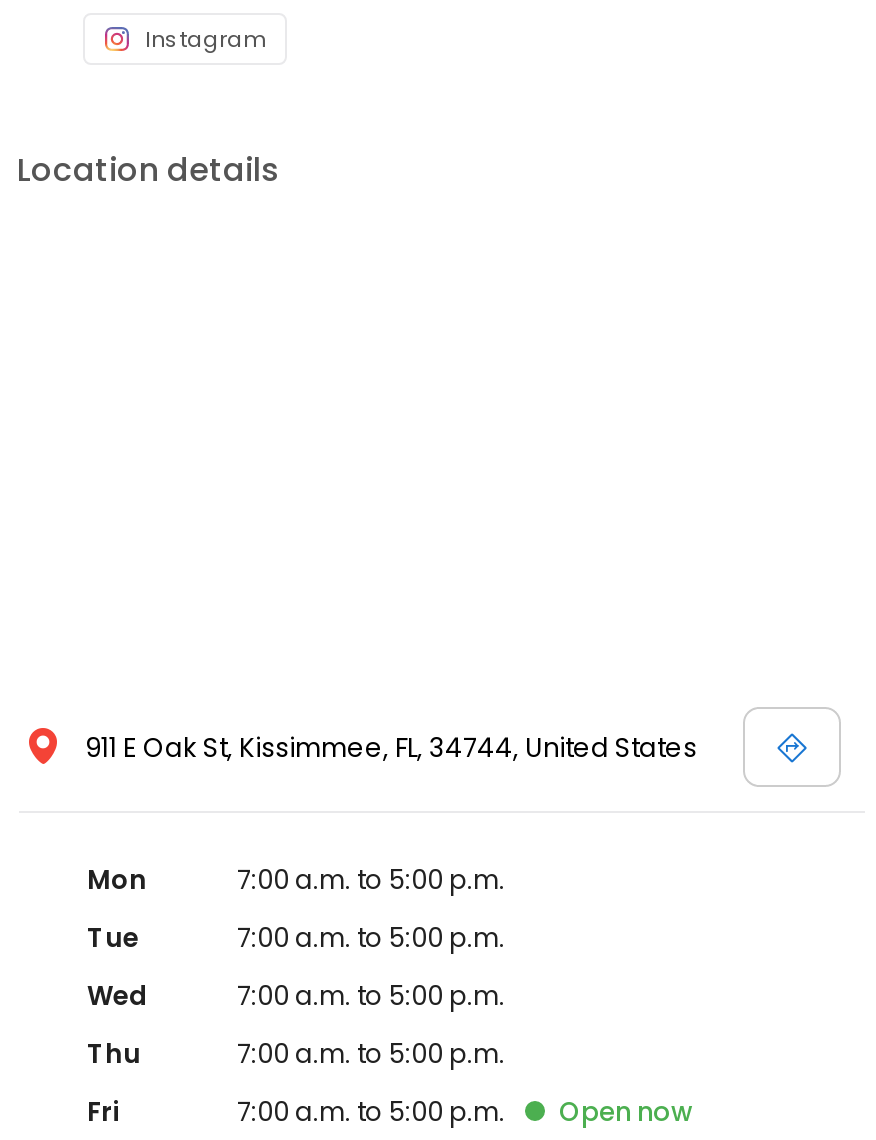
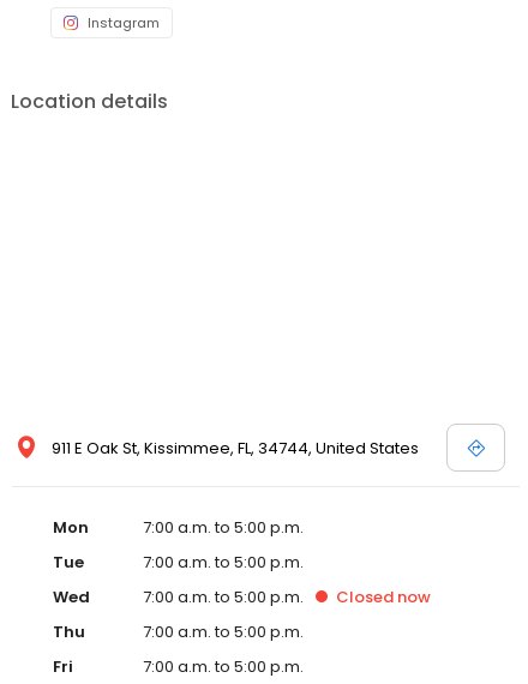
+ Closed now

- Open now
